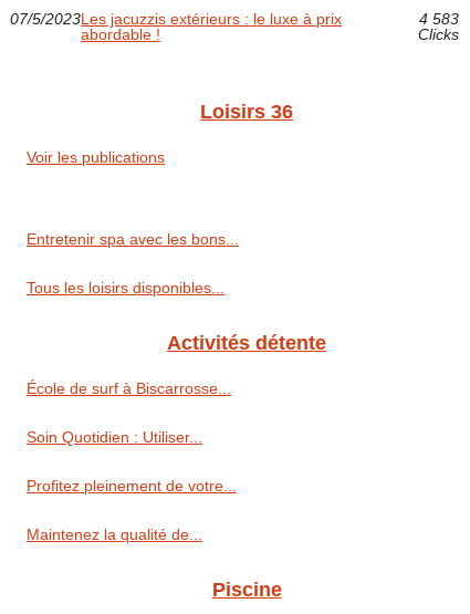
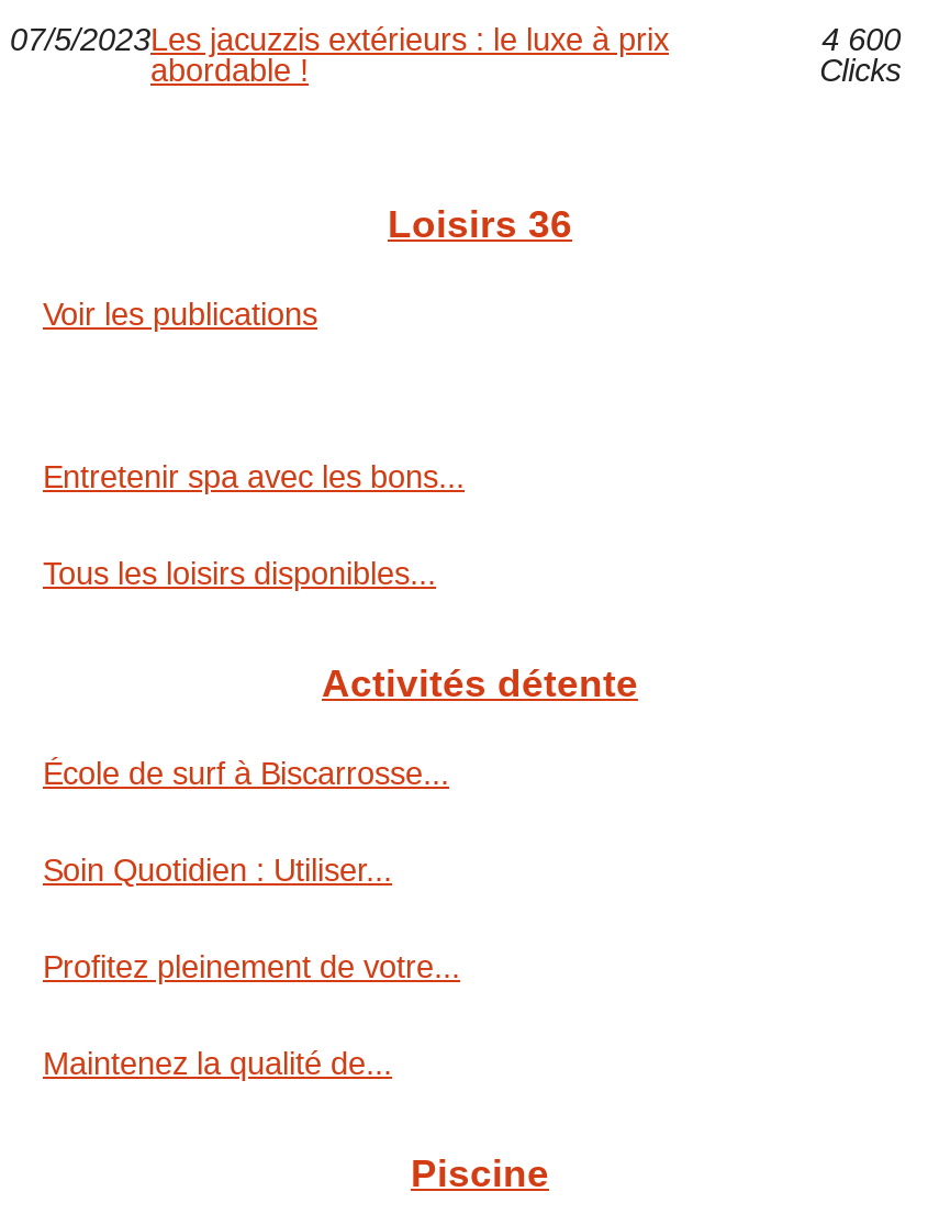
- 4 583
+ 4 600
